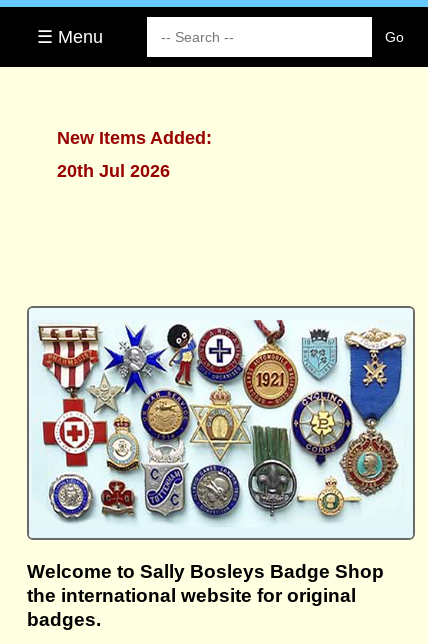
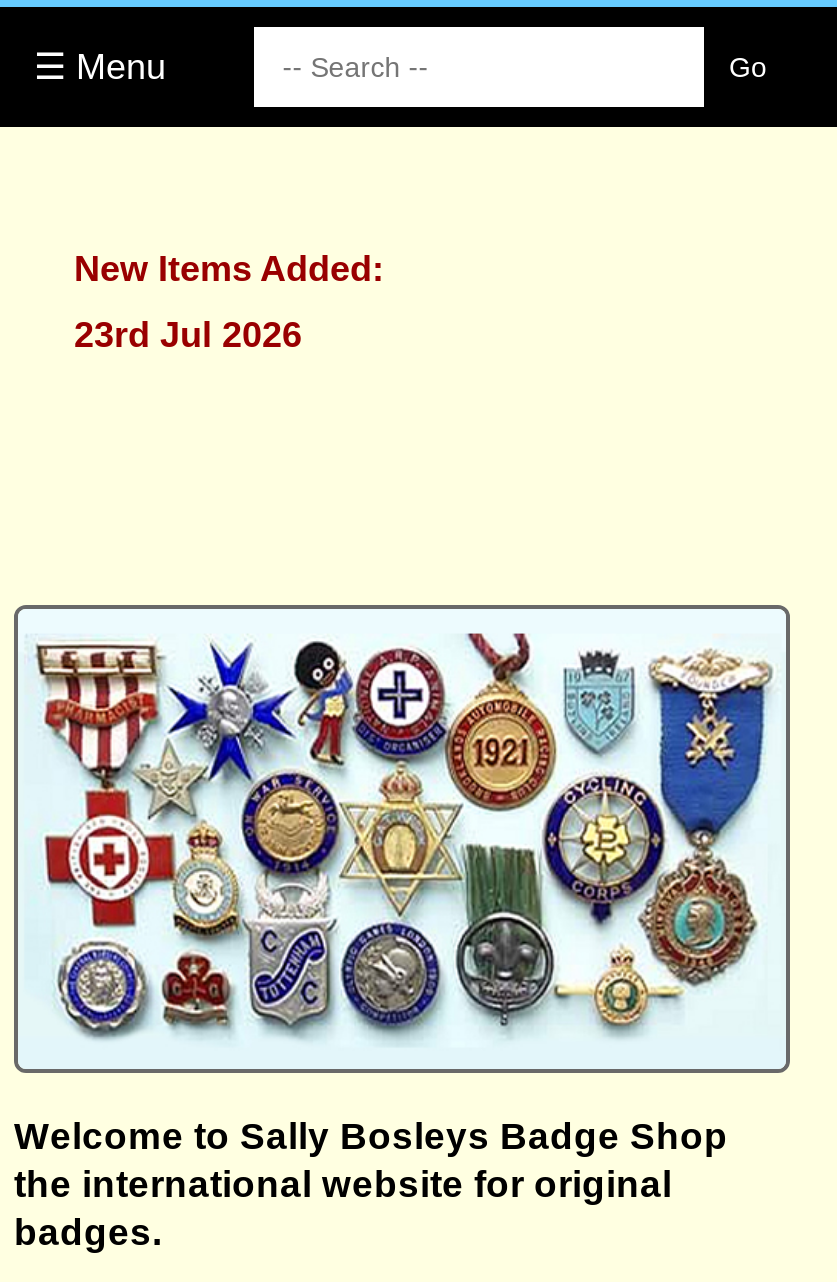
- 20th Jul 2026
+ 23rd Jul 2026
